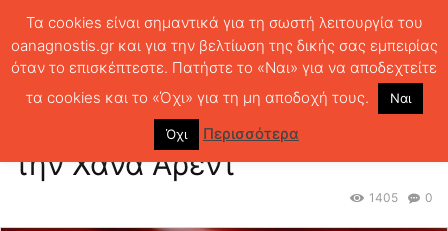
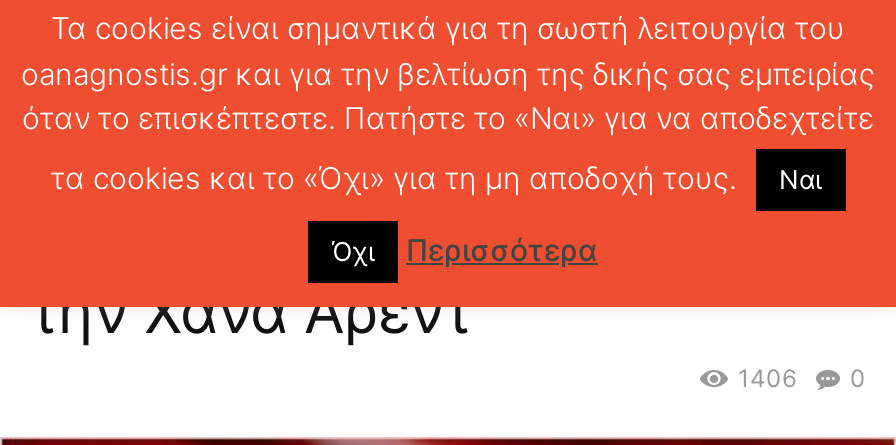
- 1405 0
+ 1406 0
